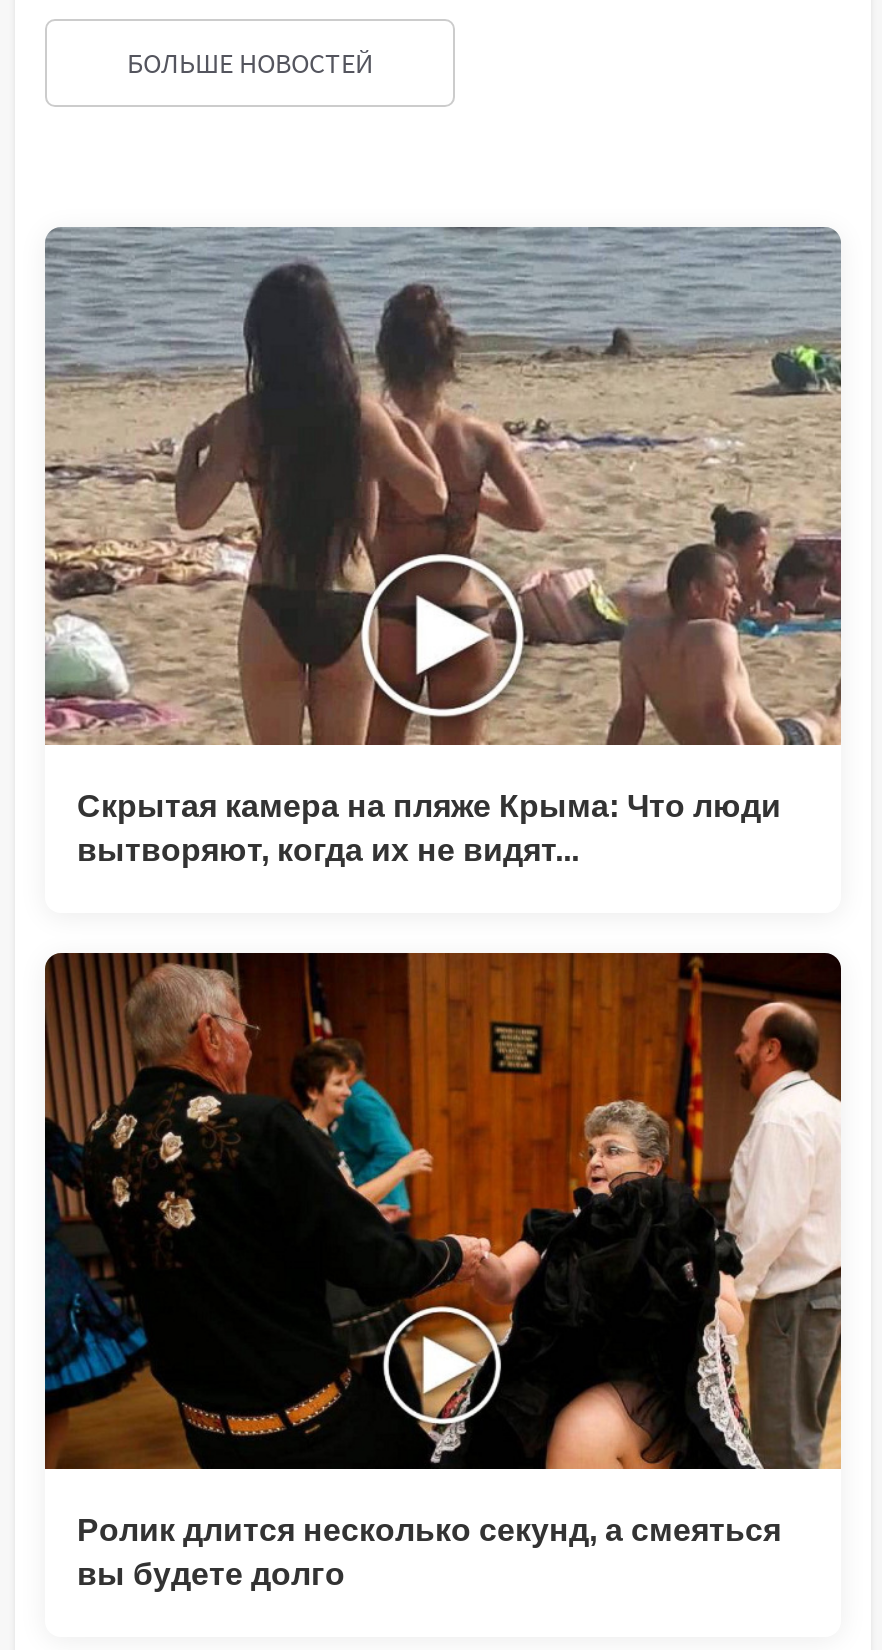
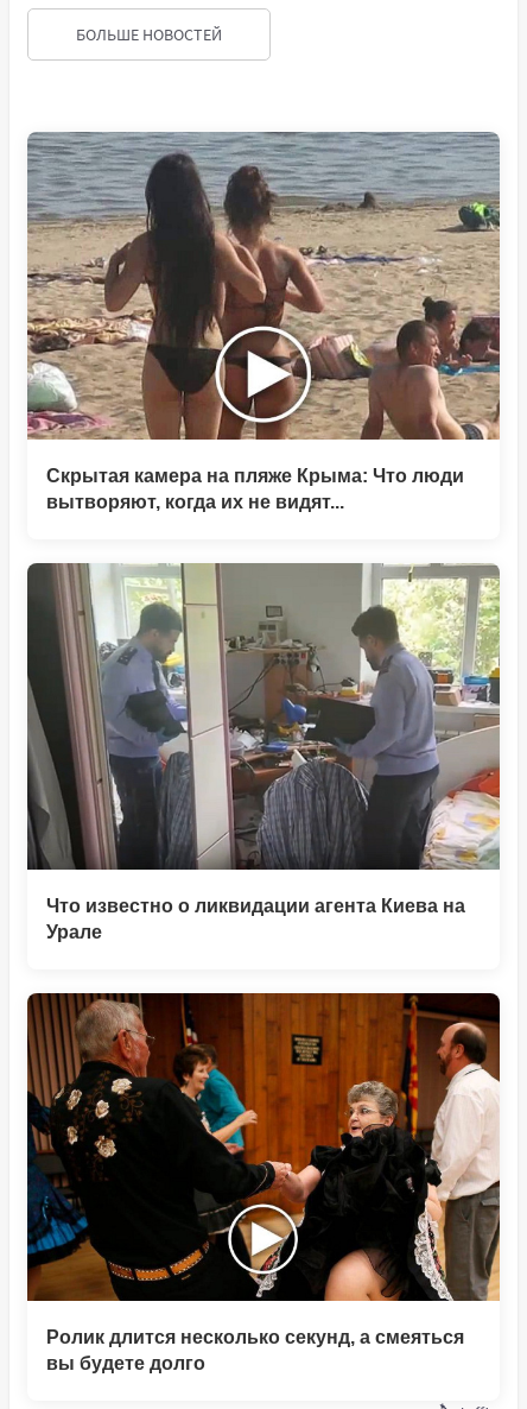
+ [image]
+ Что известно о ликвидации агента Киева на
+ Урале
